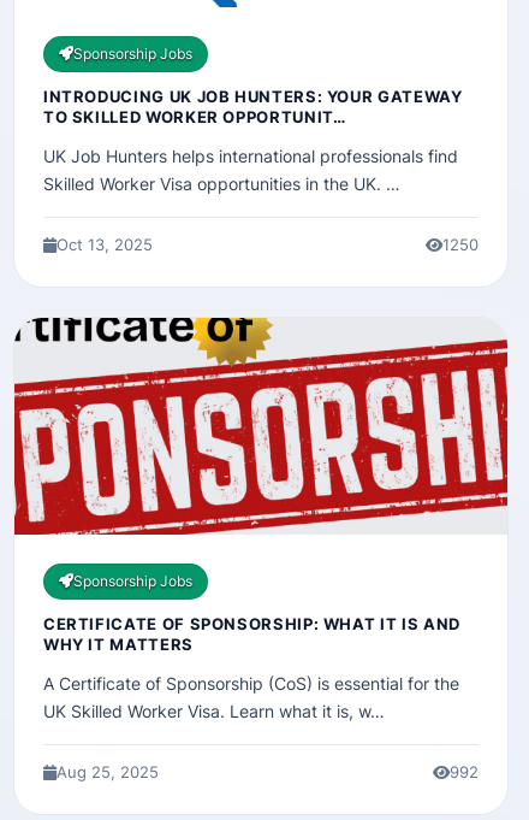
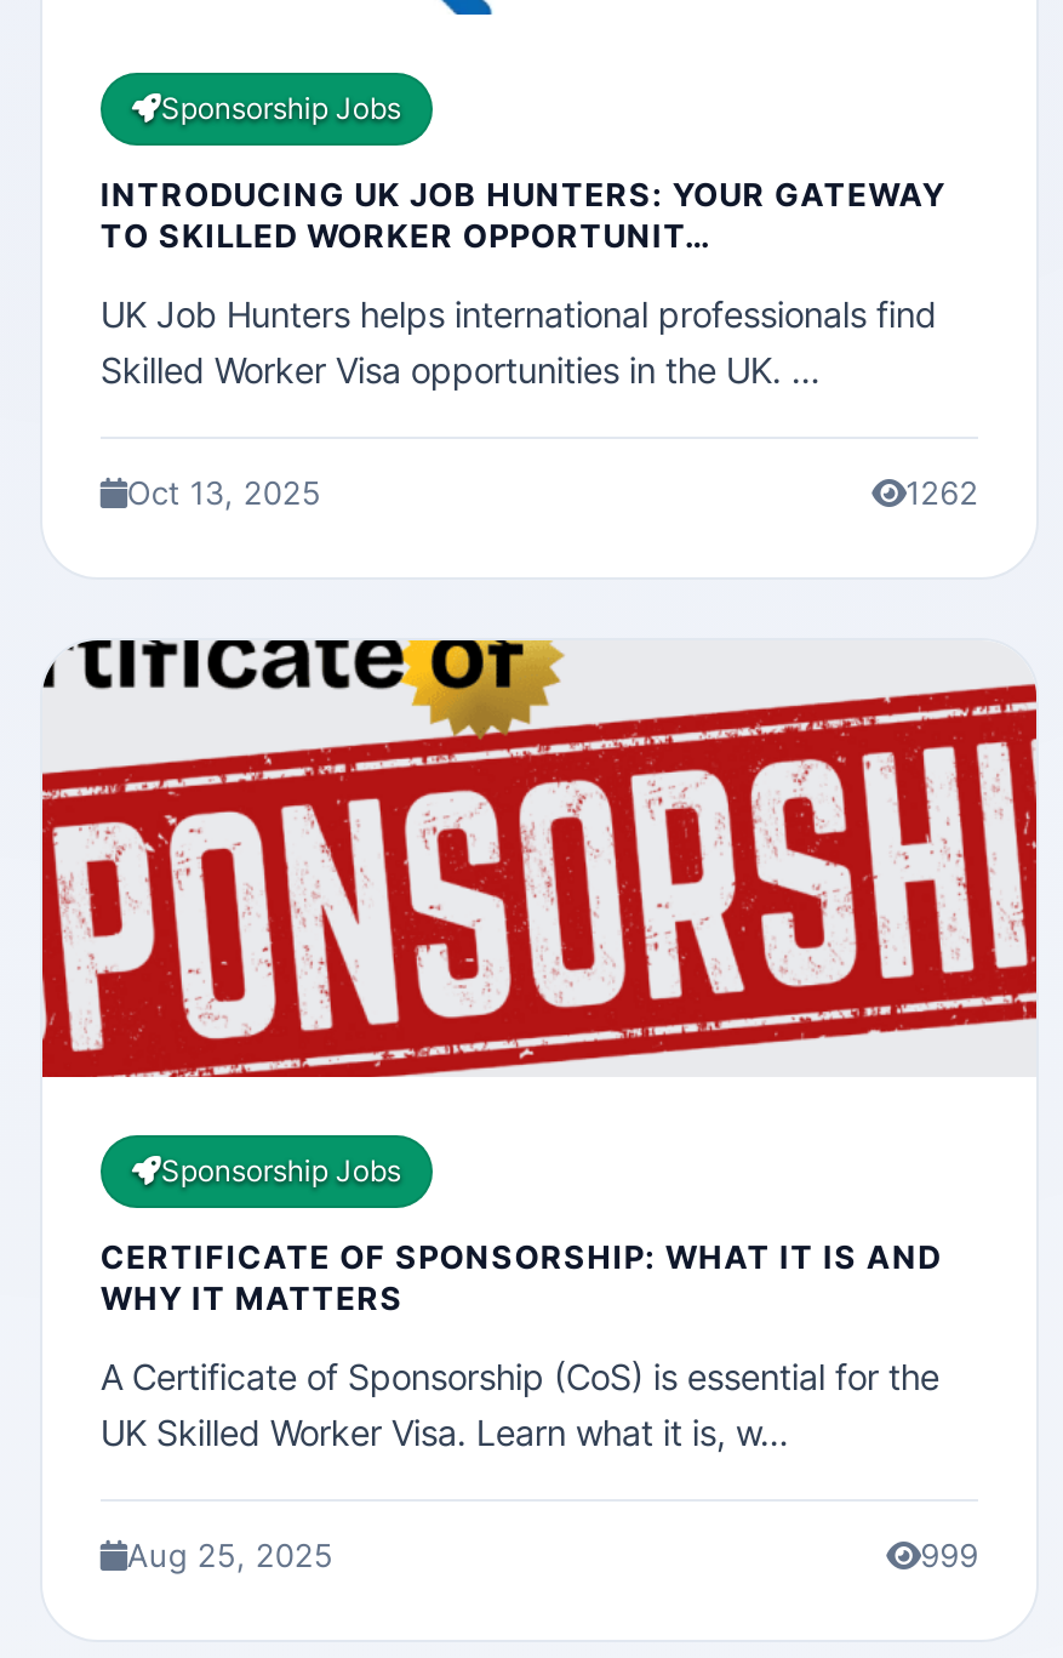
- 1250
+ 1262

- 992
+ 999
